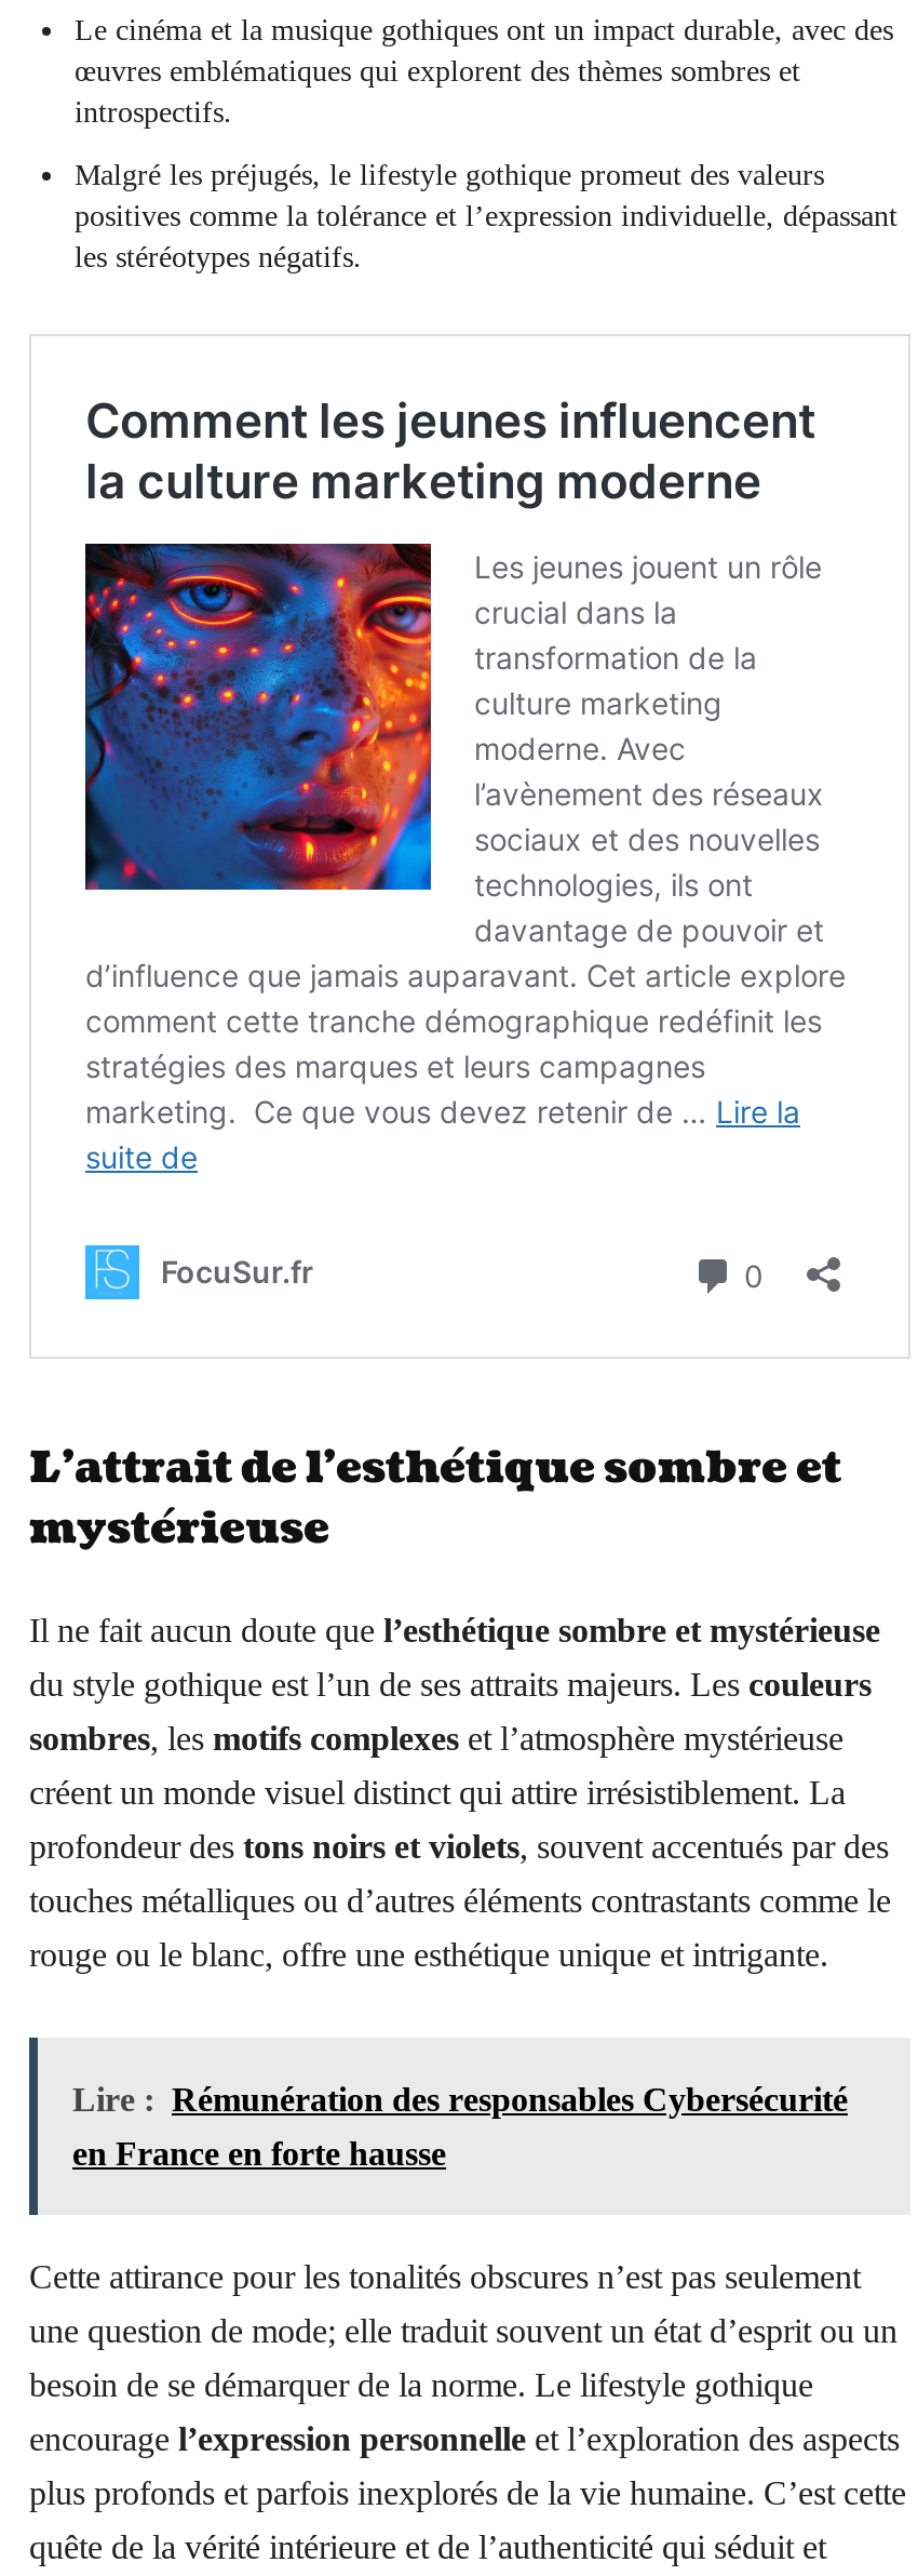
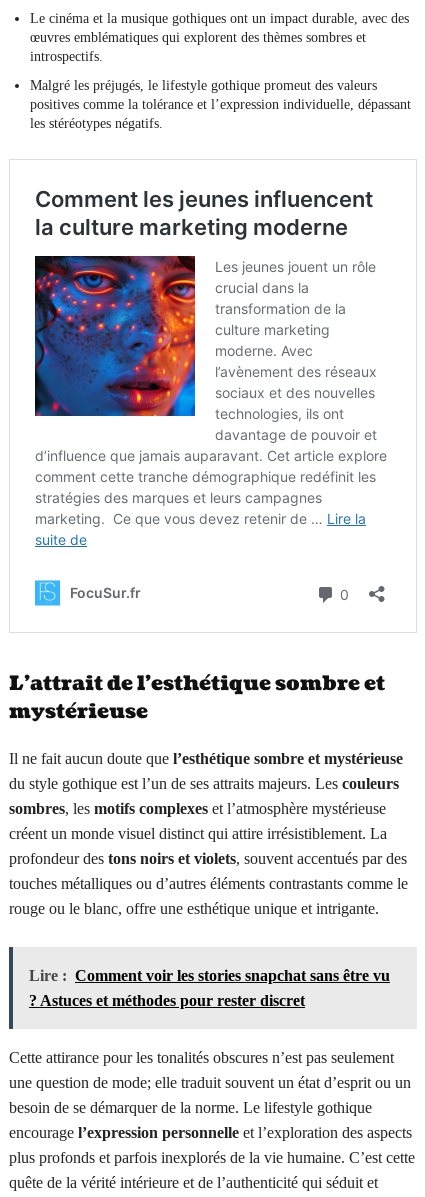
- Lire : Rémunération des responsables Cybersécurité
+ Lire : Comment voir les stories snapchat sans être vu

- en France en forte hausse
+ ? Astuces et méthodes pour rester discret
